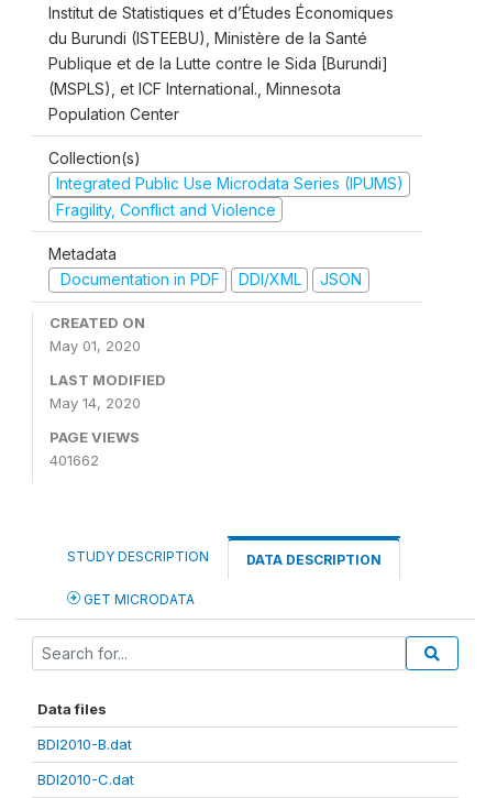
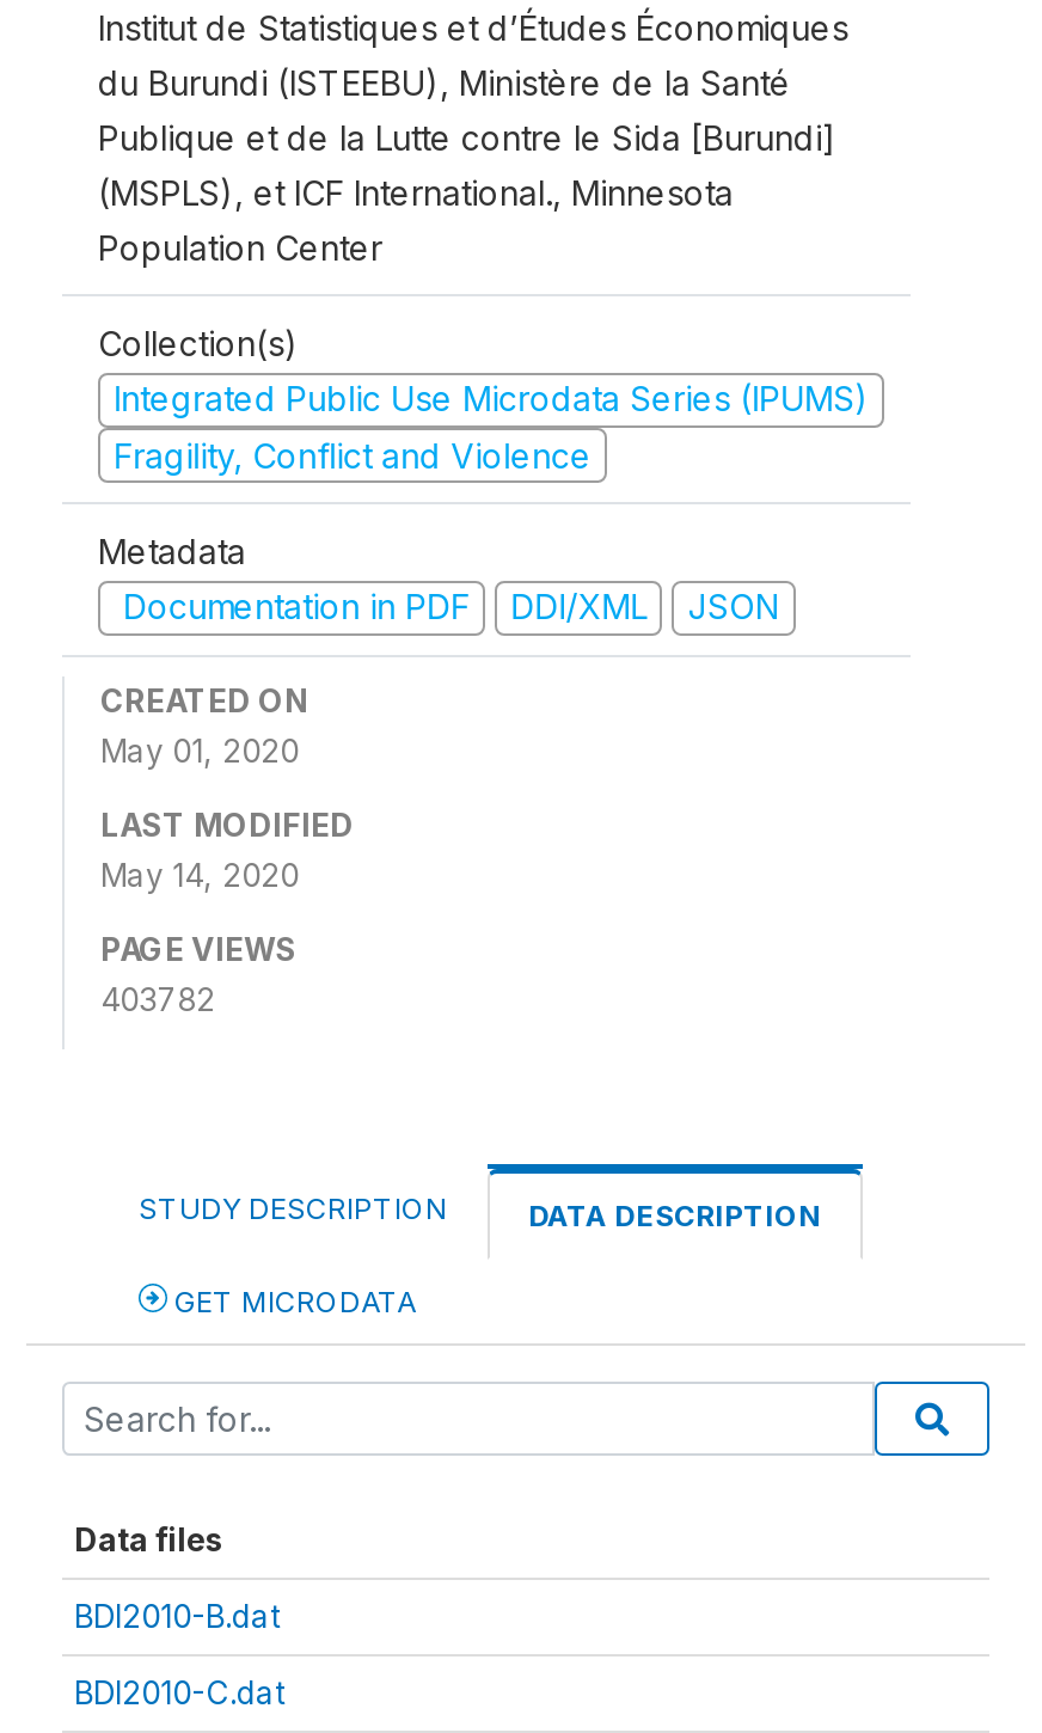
- 401662
+ 403782
